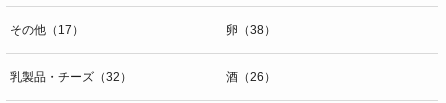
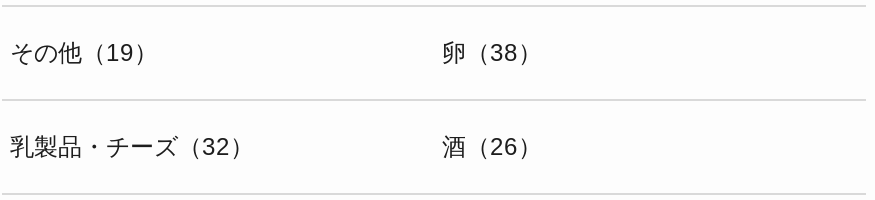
- その他（17）
+ その他（19）
